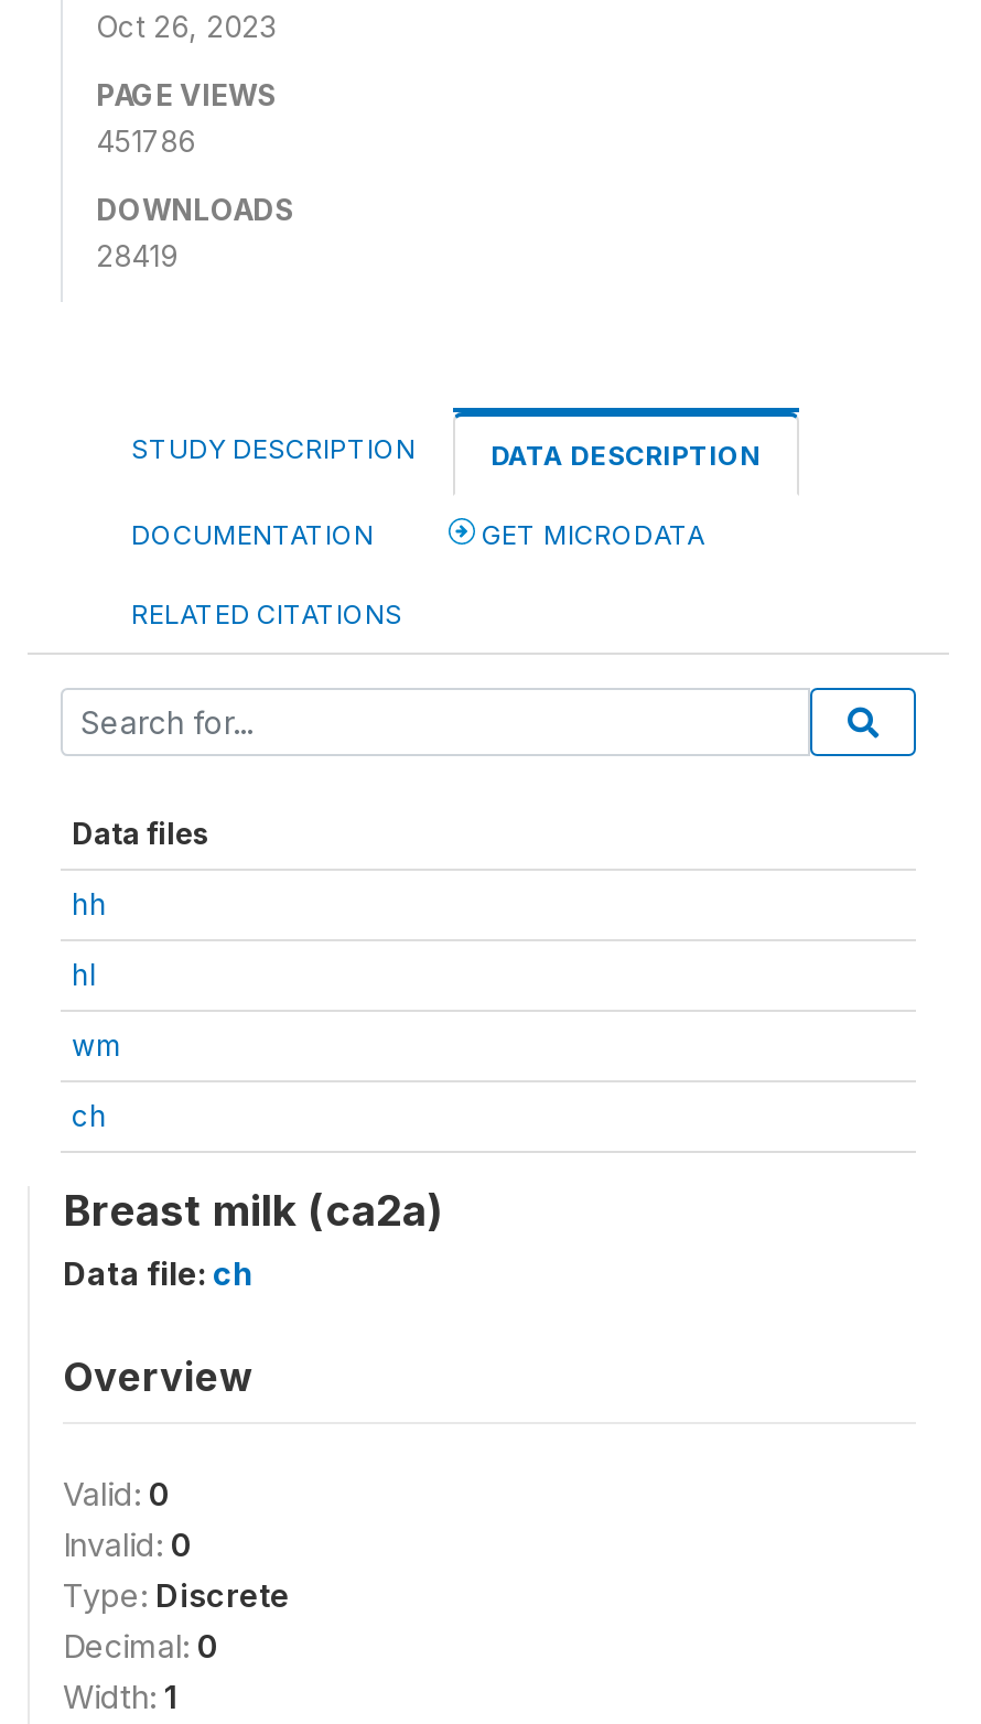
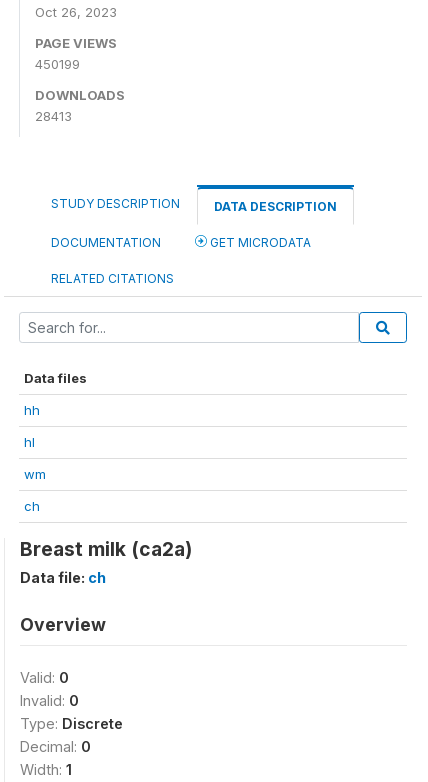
- 451786
+ 450199

- 28419
+ 28413
